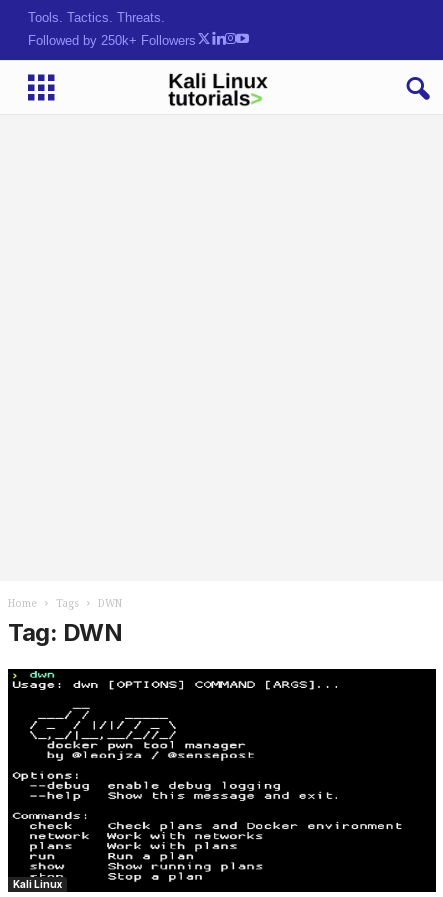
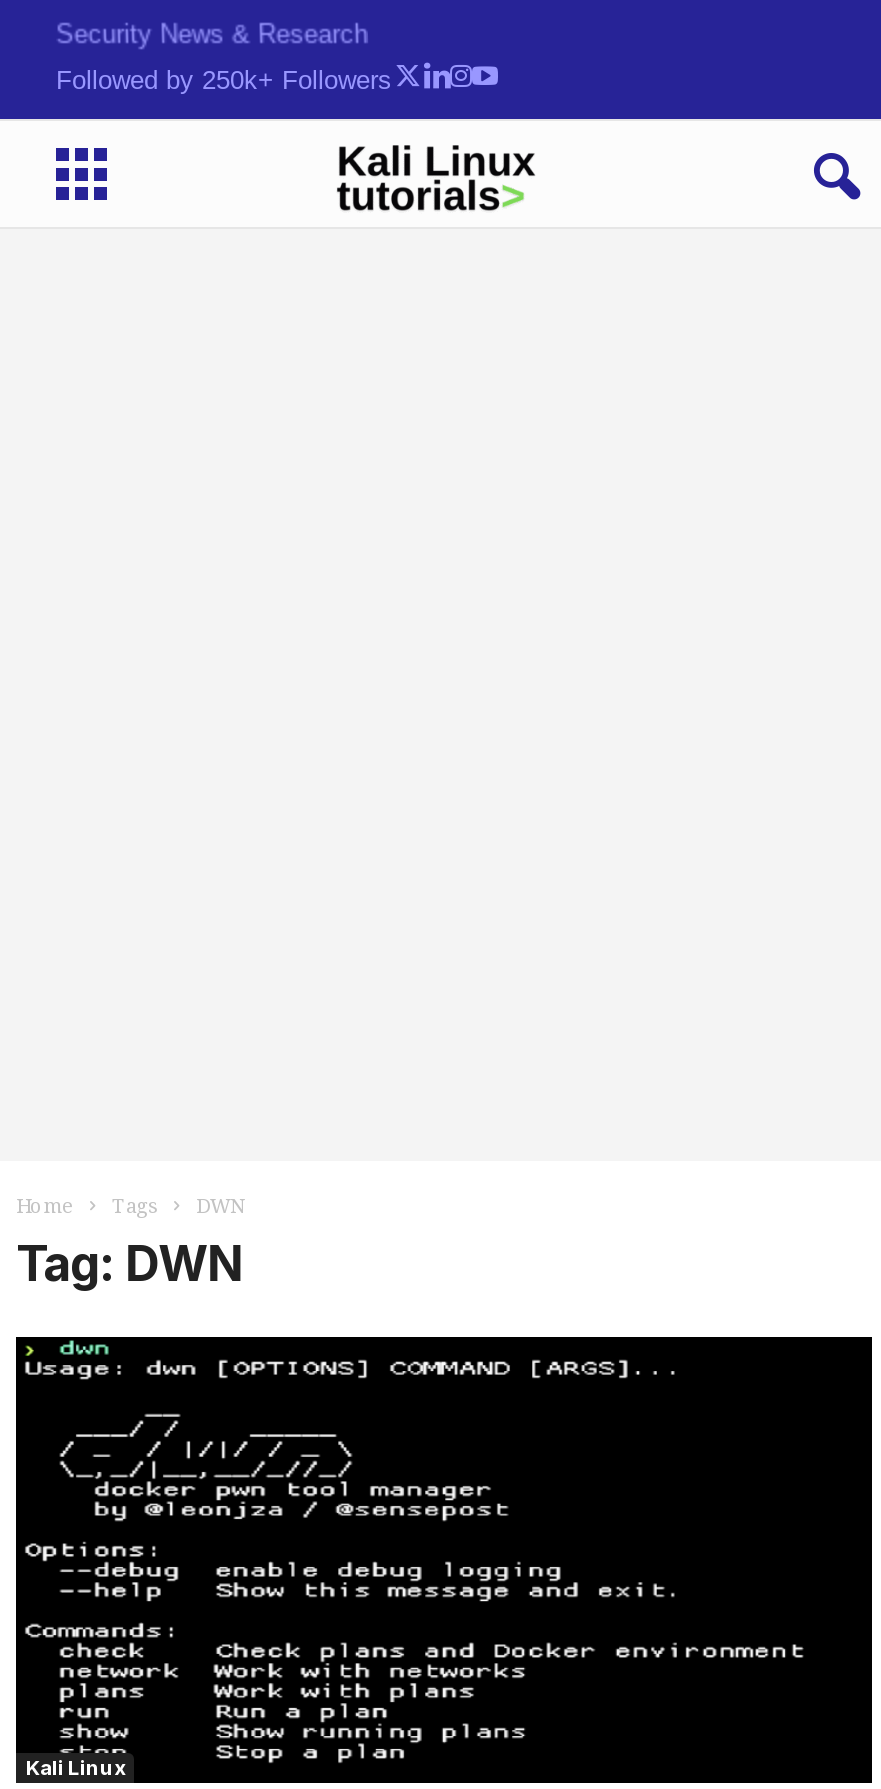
- Tools. Tactics. Threats.
+ Security News & Research
